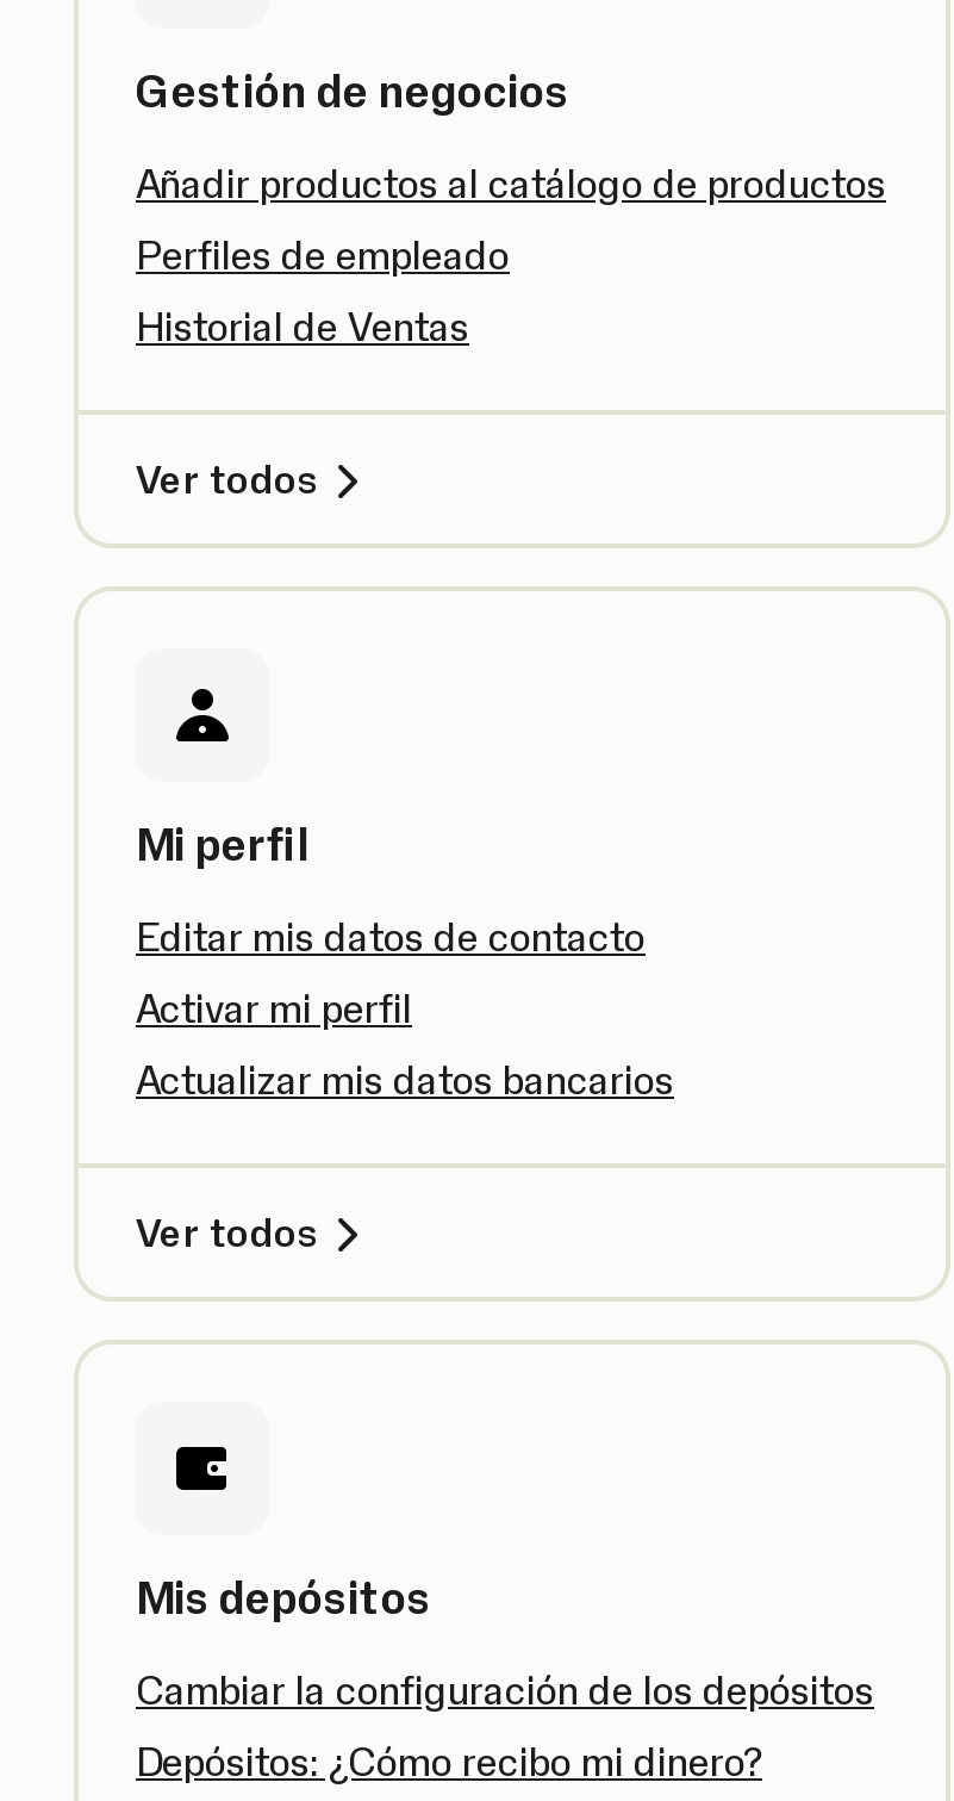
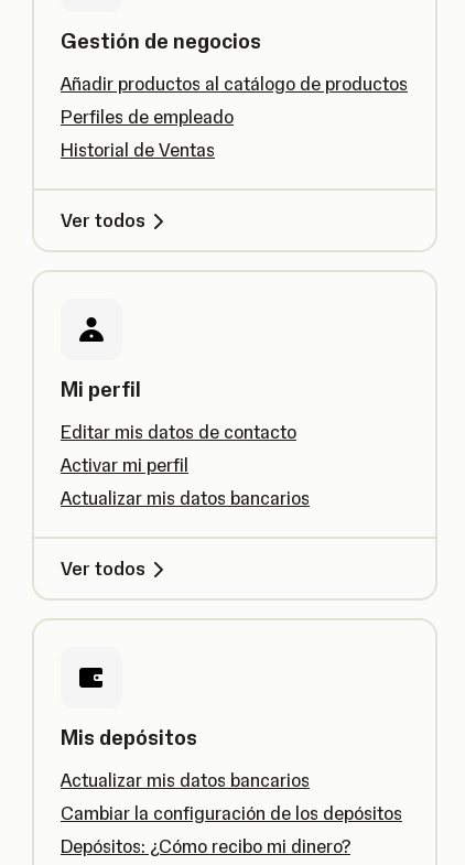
+ Actualizar mis datos bancarios
